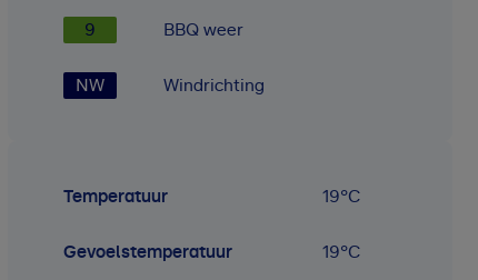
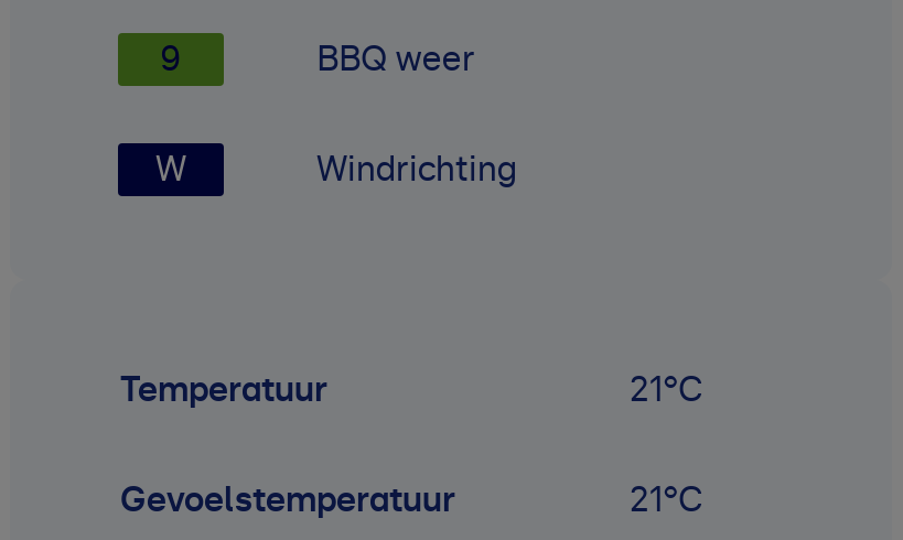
- NW
+ W

- 19°C
+ 21°C

- 19°C
+ 21°C
